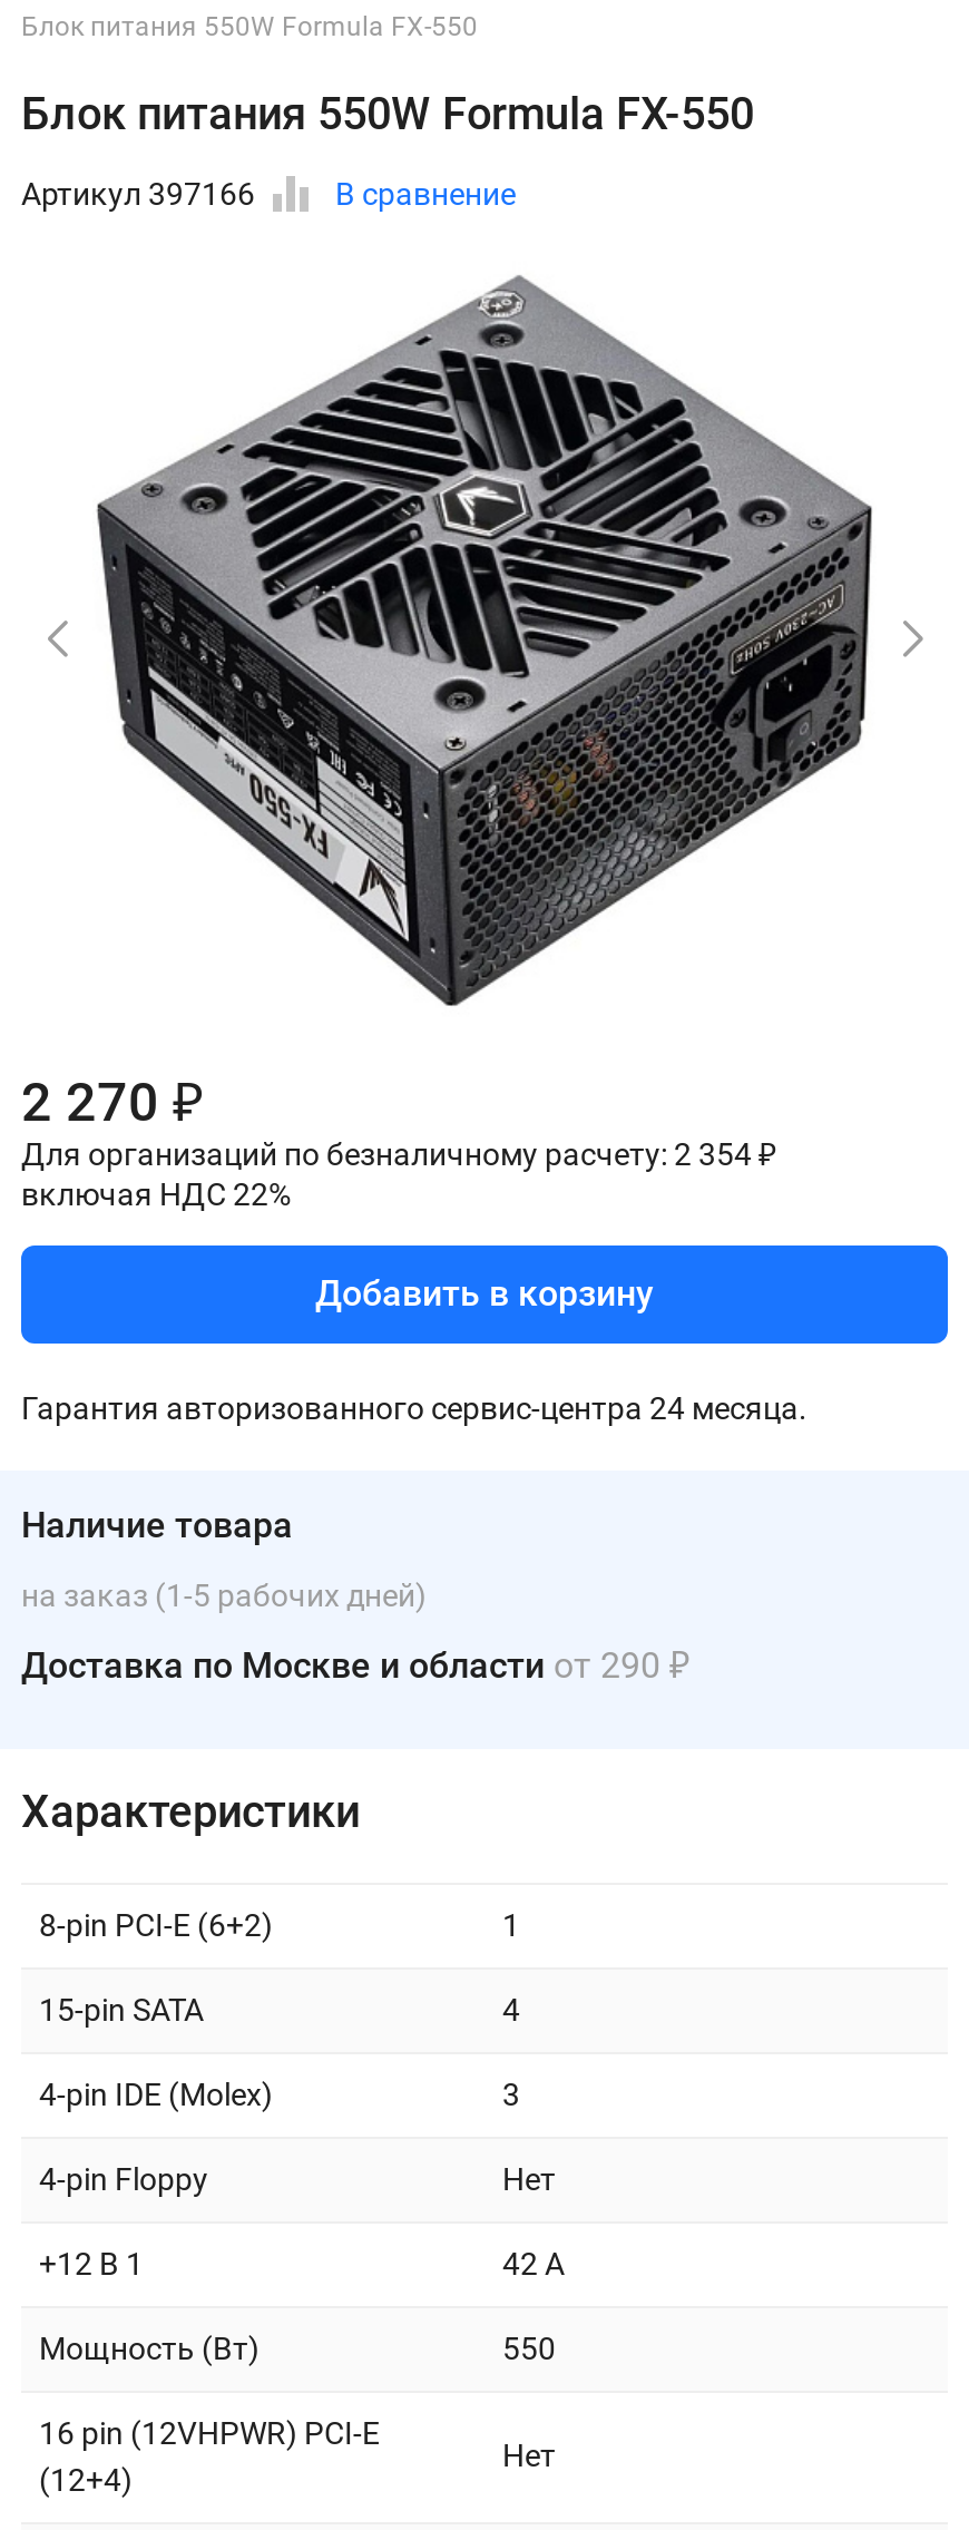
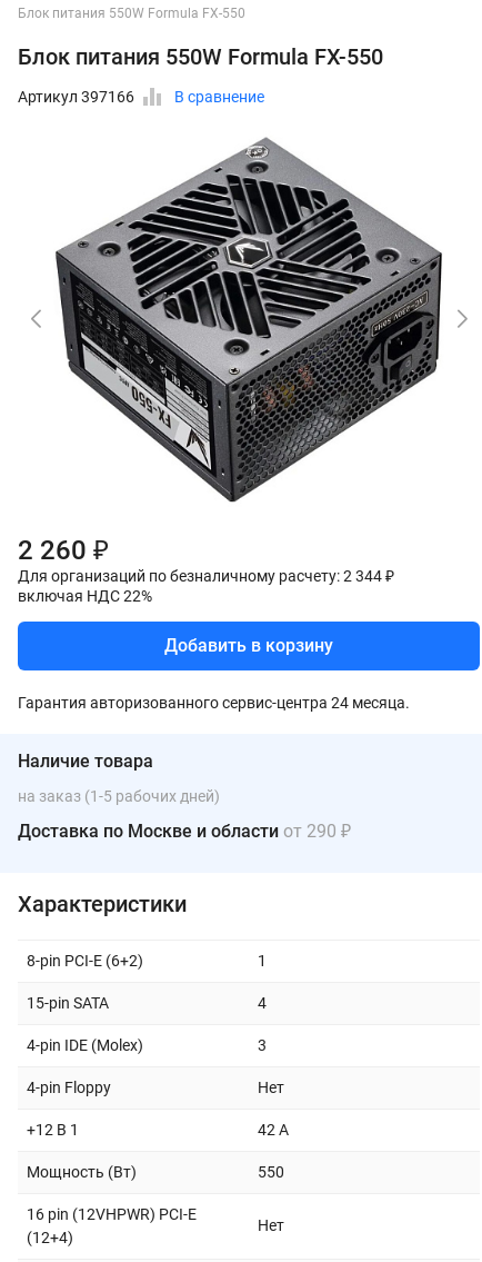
- 2 270 ₽
+ 2 260 ₽

- Для организаций по безналичному расчету: 2 354 ₽
+ Для организаций по безналичному расчету: 2 344 ₽
